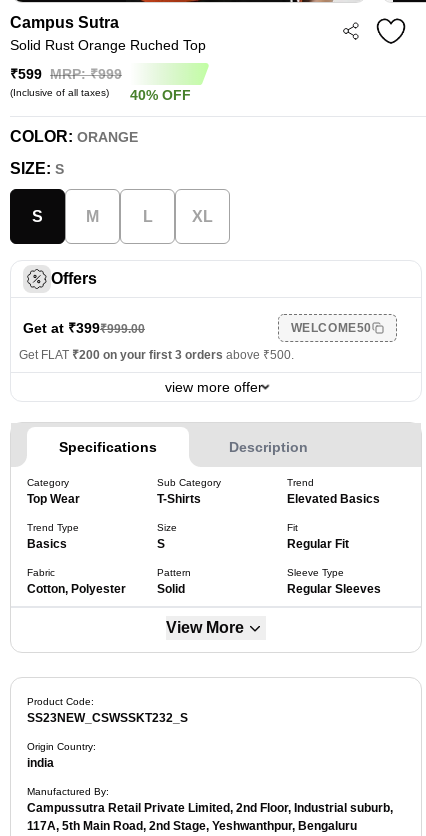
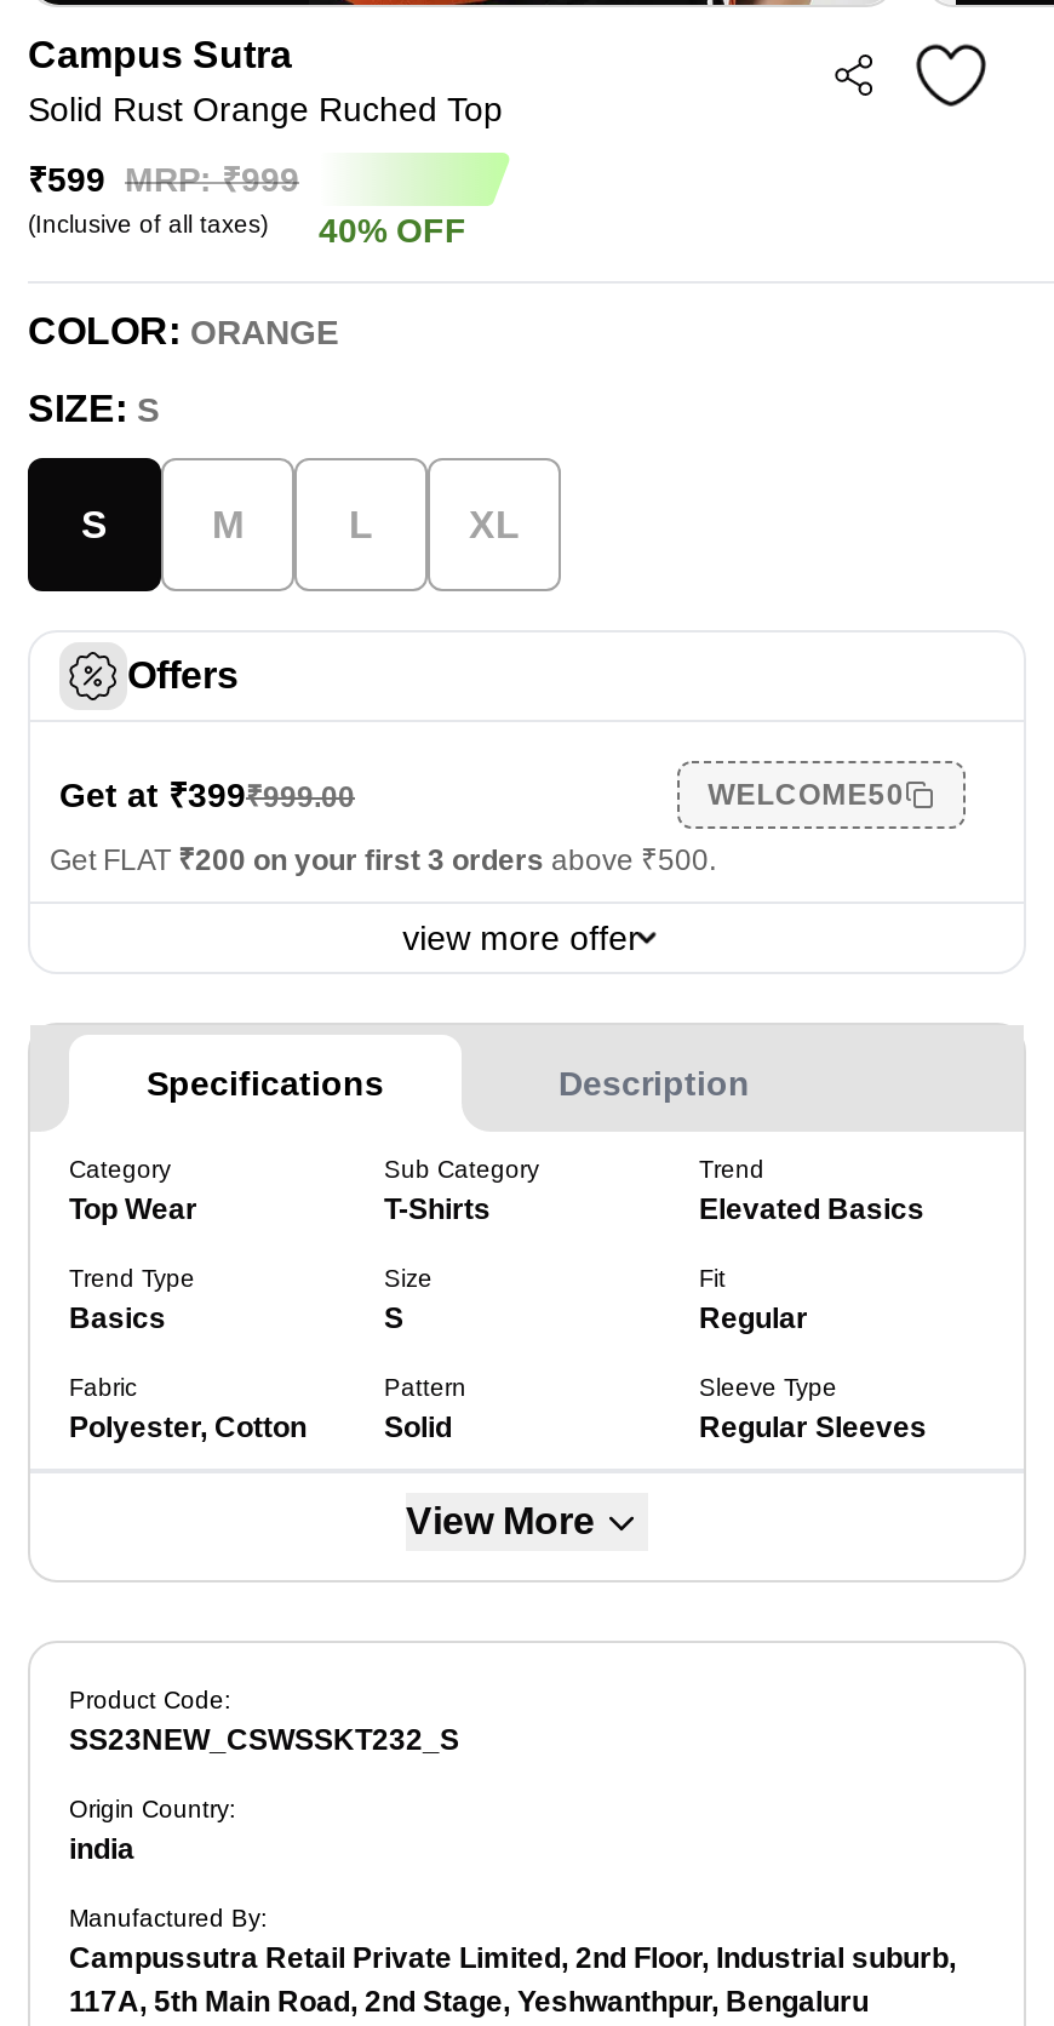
- Regular Fit
+ Regular

- Cotton, Polyester
+ Polyester, Cotton
